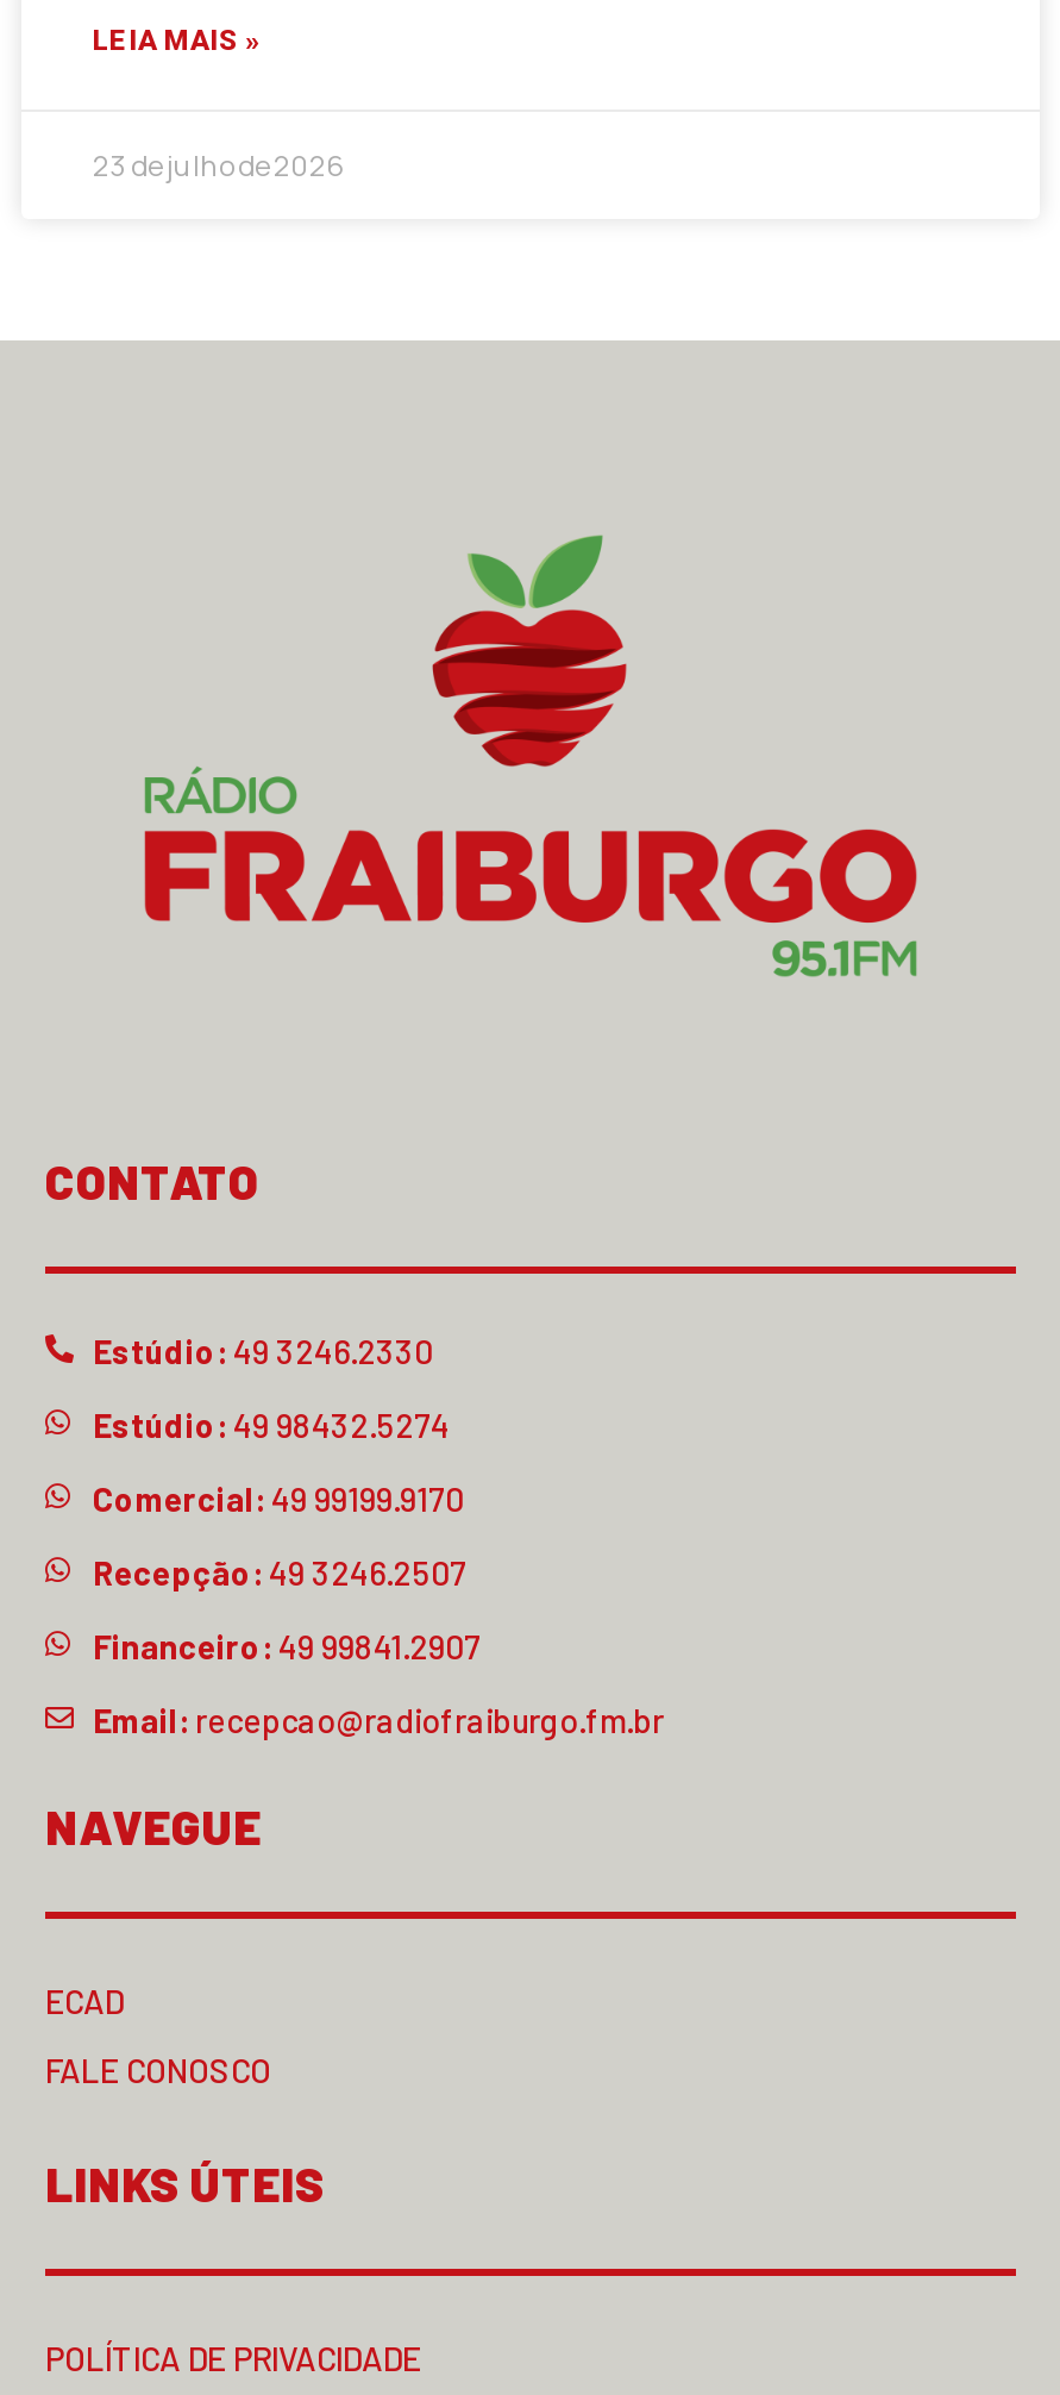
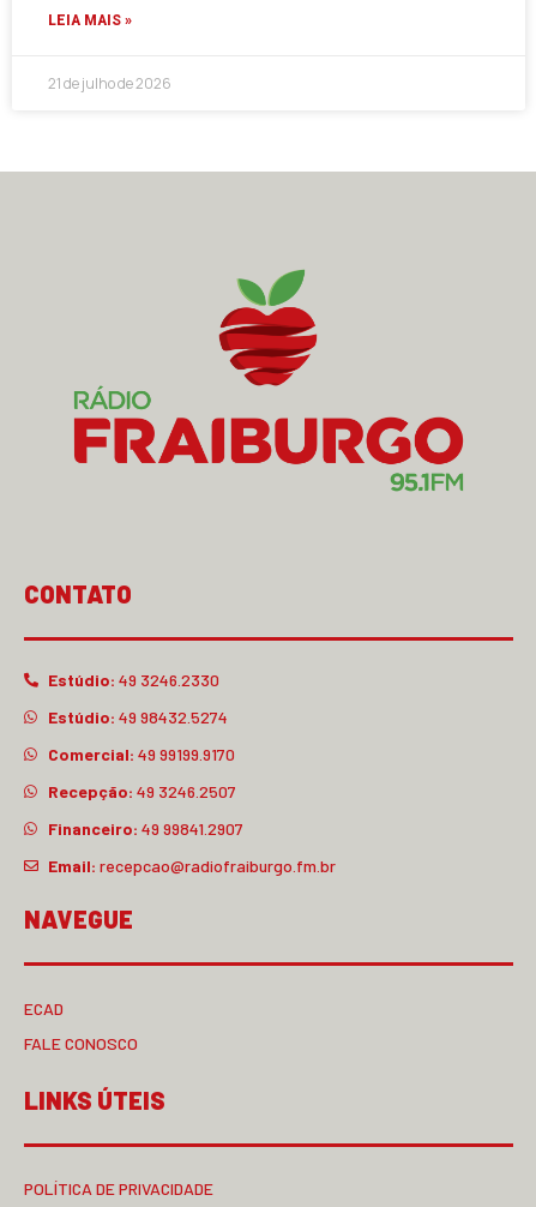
- 23 de julho de 2026
+ 21 de julho de 2026
